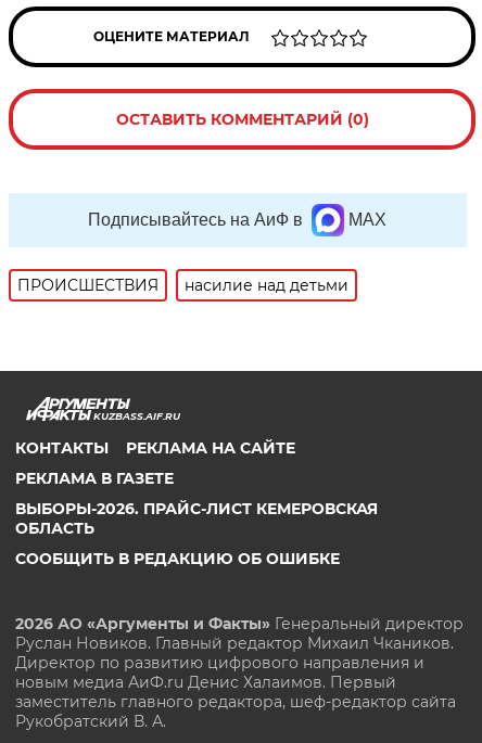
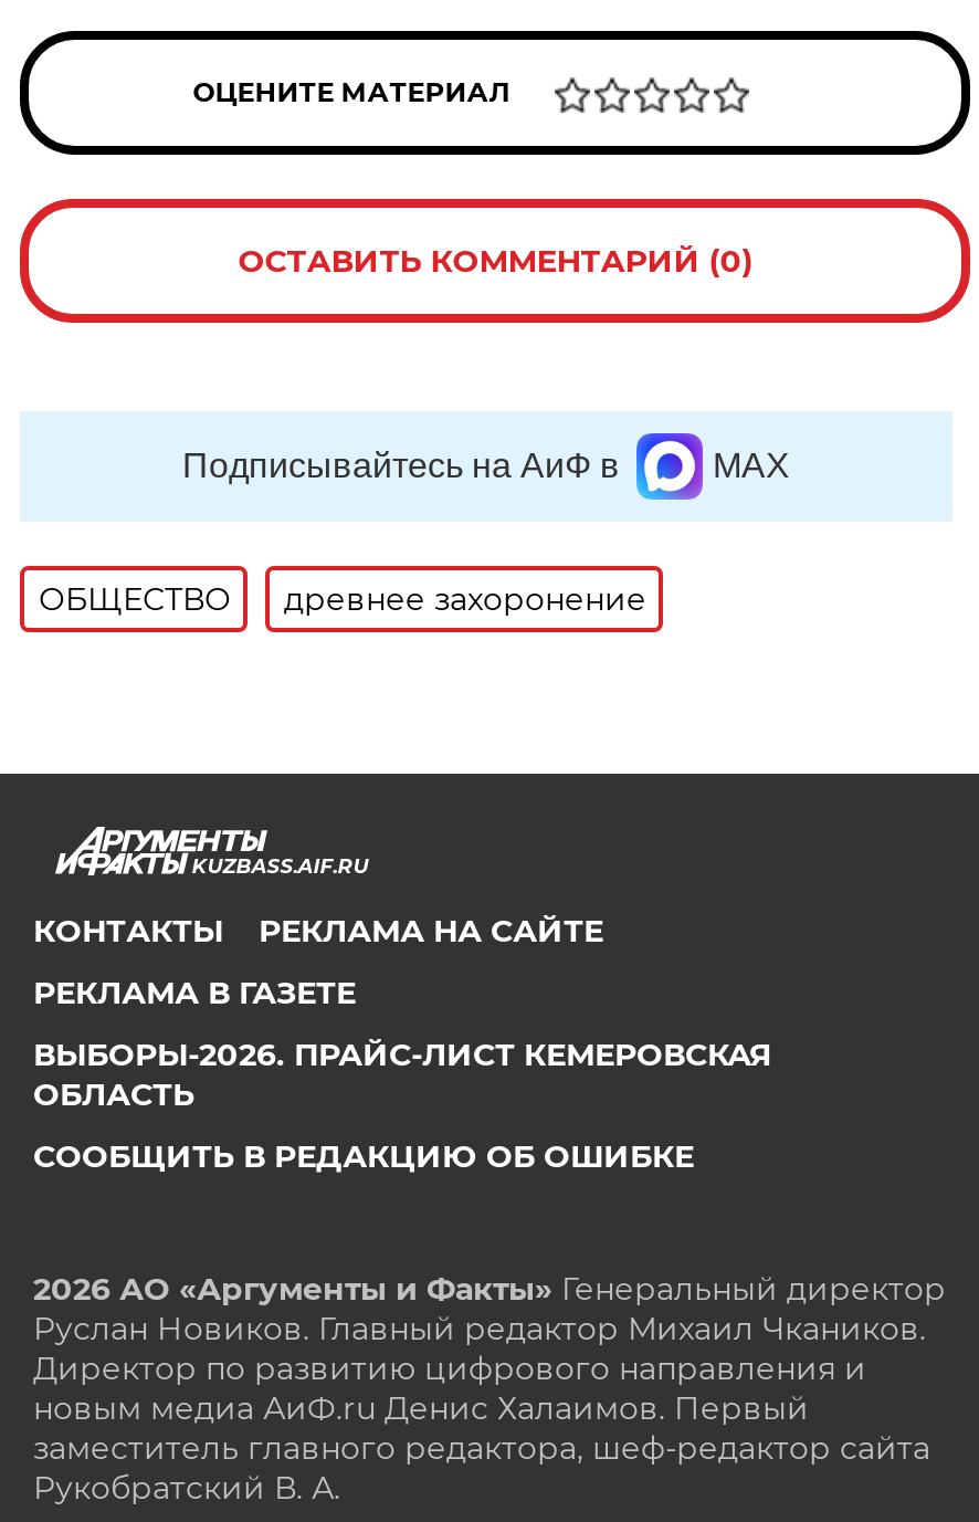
- ПРОИСШЕСТВИЯ
- насилие над детьми
+ ОБЩЕСТВО
+ древнее захоронение
